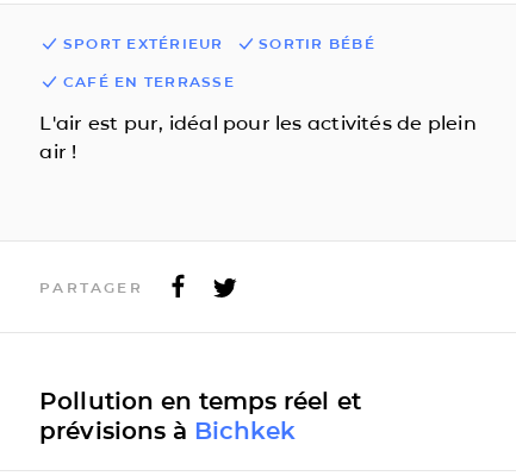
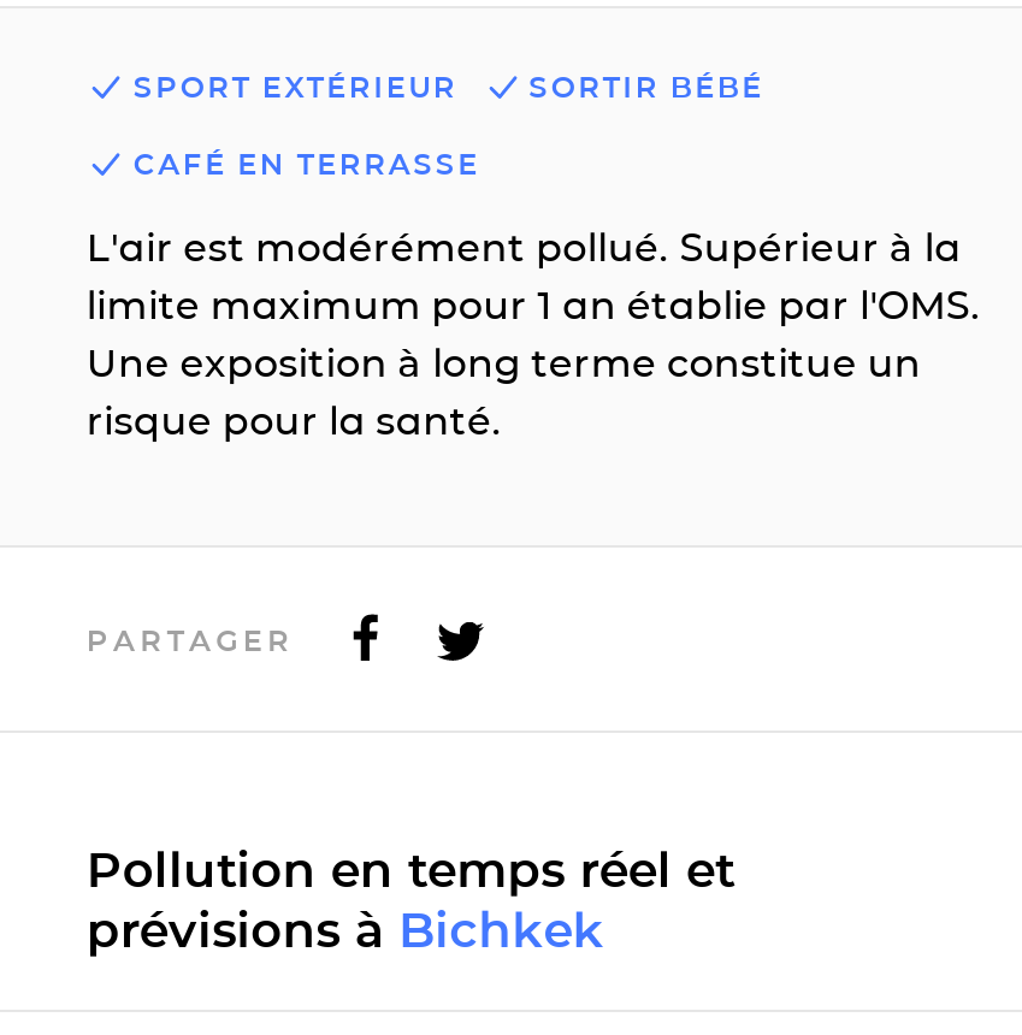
- L'air est pur, idéal pour les activités de plein
- air !
+ L'air est modérément pollué. Supérieur à la
+ limite maximum pour 1 an établie par l'OMS.
+ Une exposition à long terme constitue un
+ risque pour la santé.
